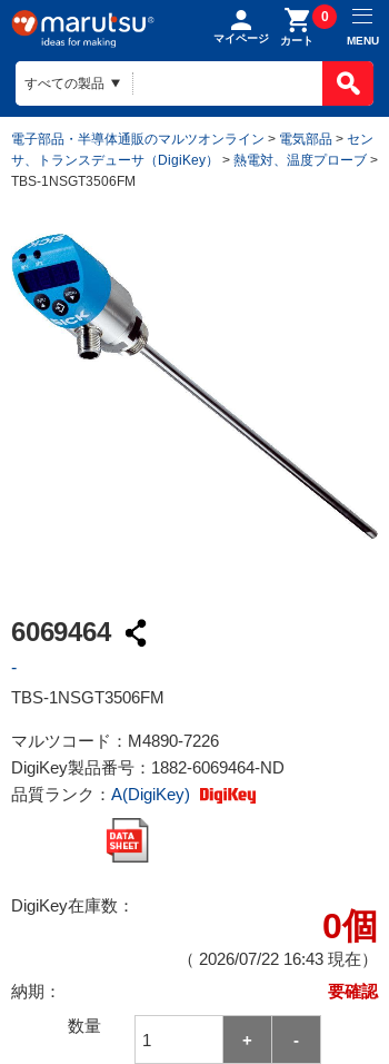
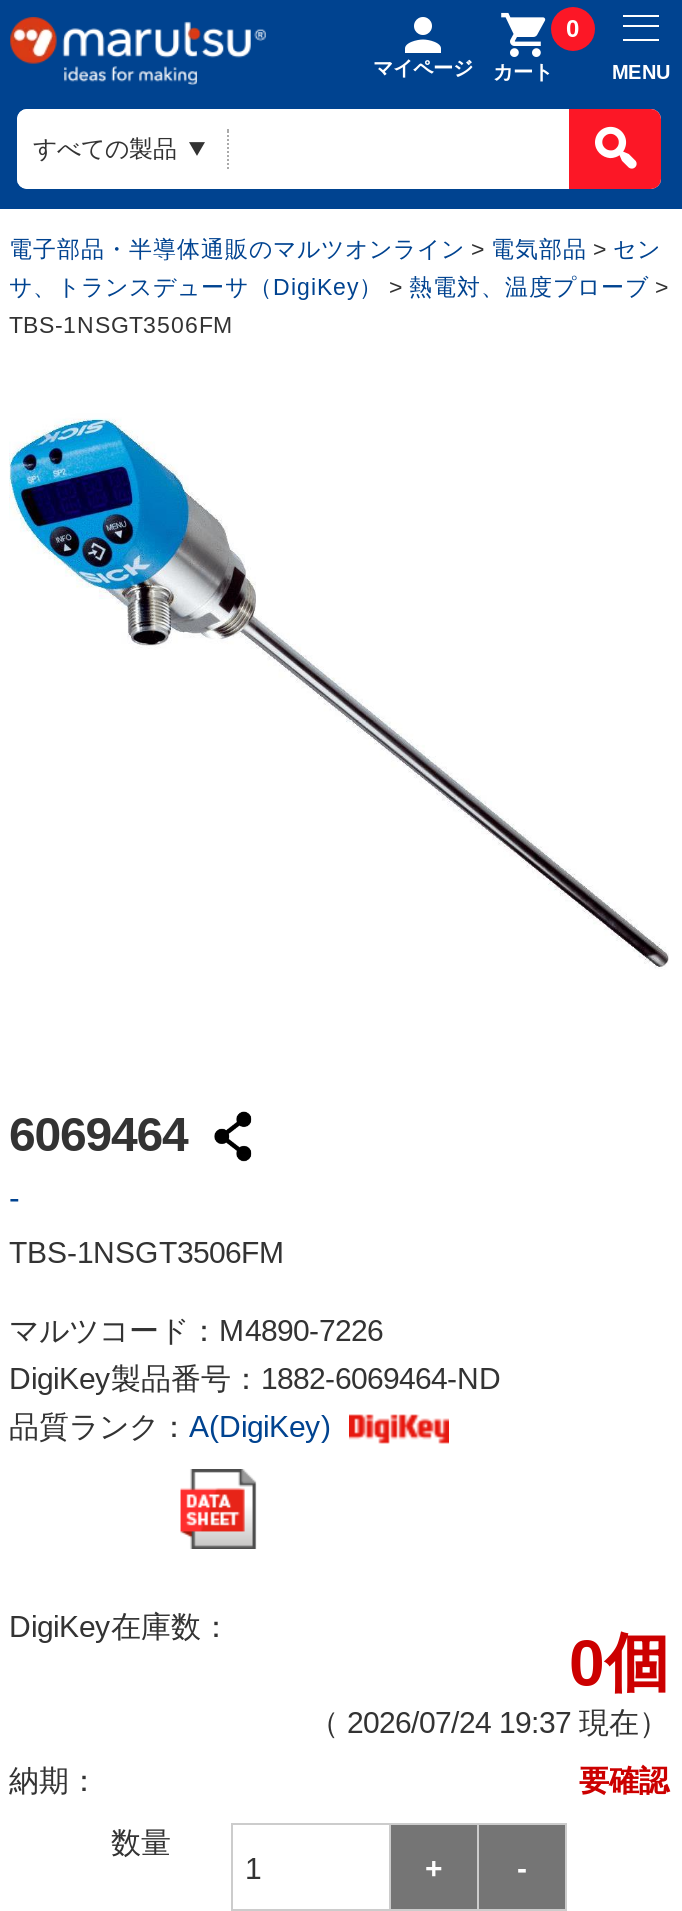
- （ 2026/07/22 16:43 現在）
+ （ 2026/07/24 19:37 現在）
